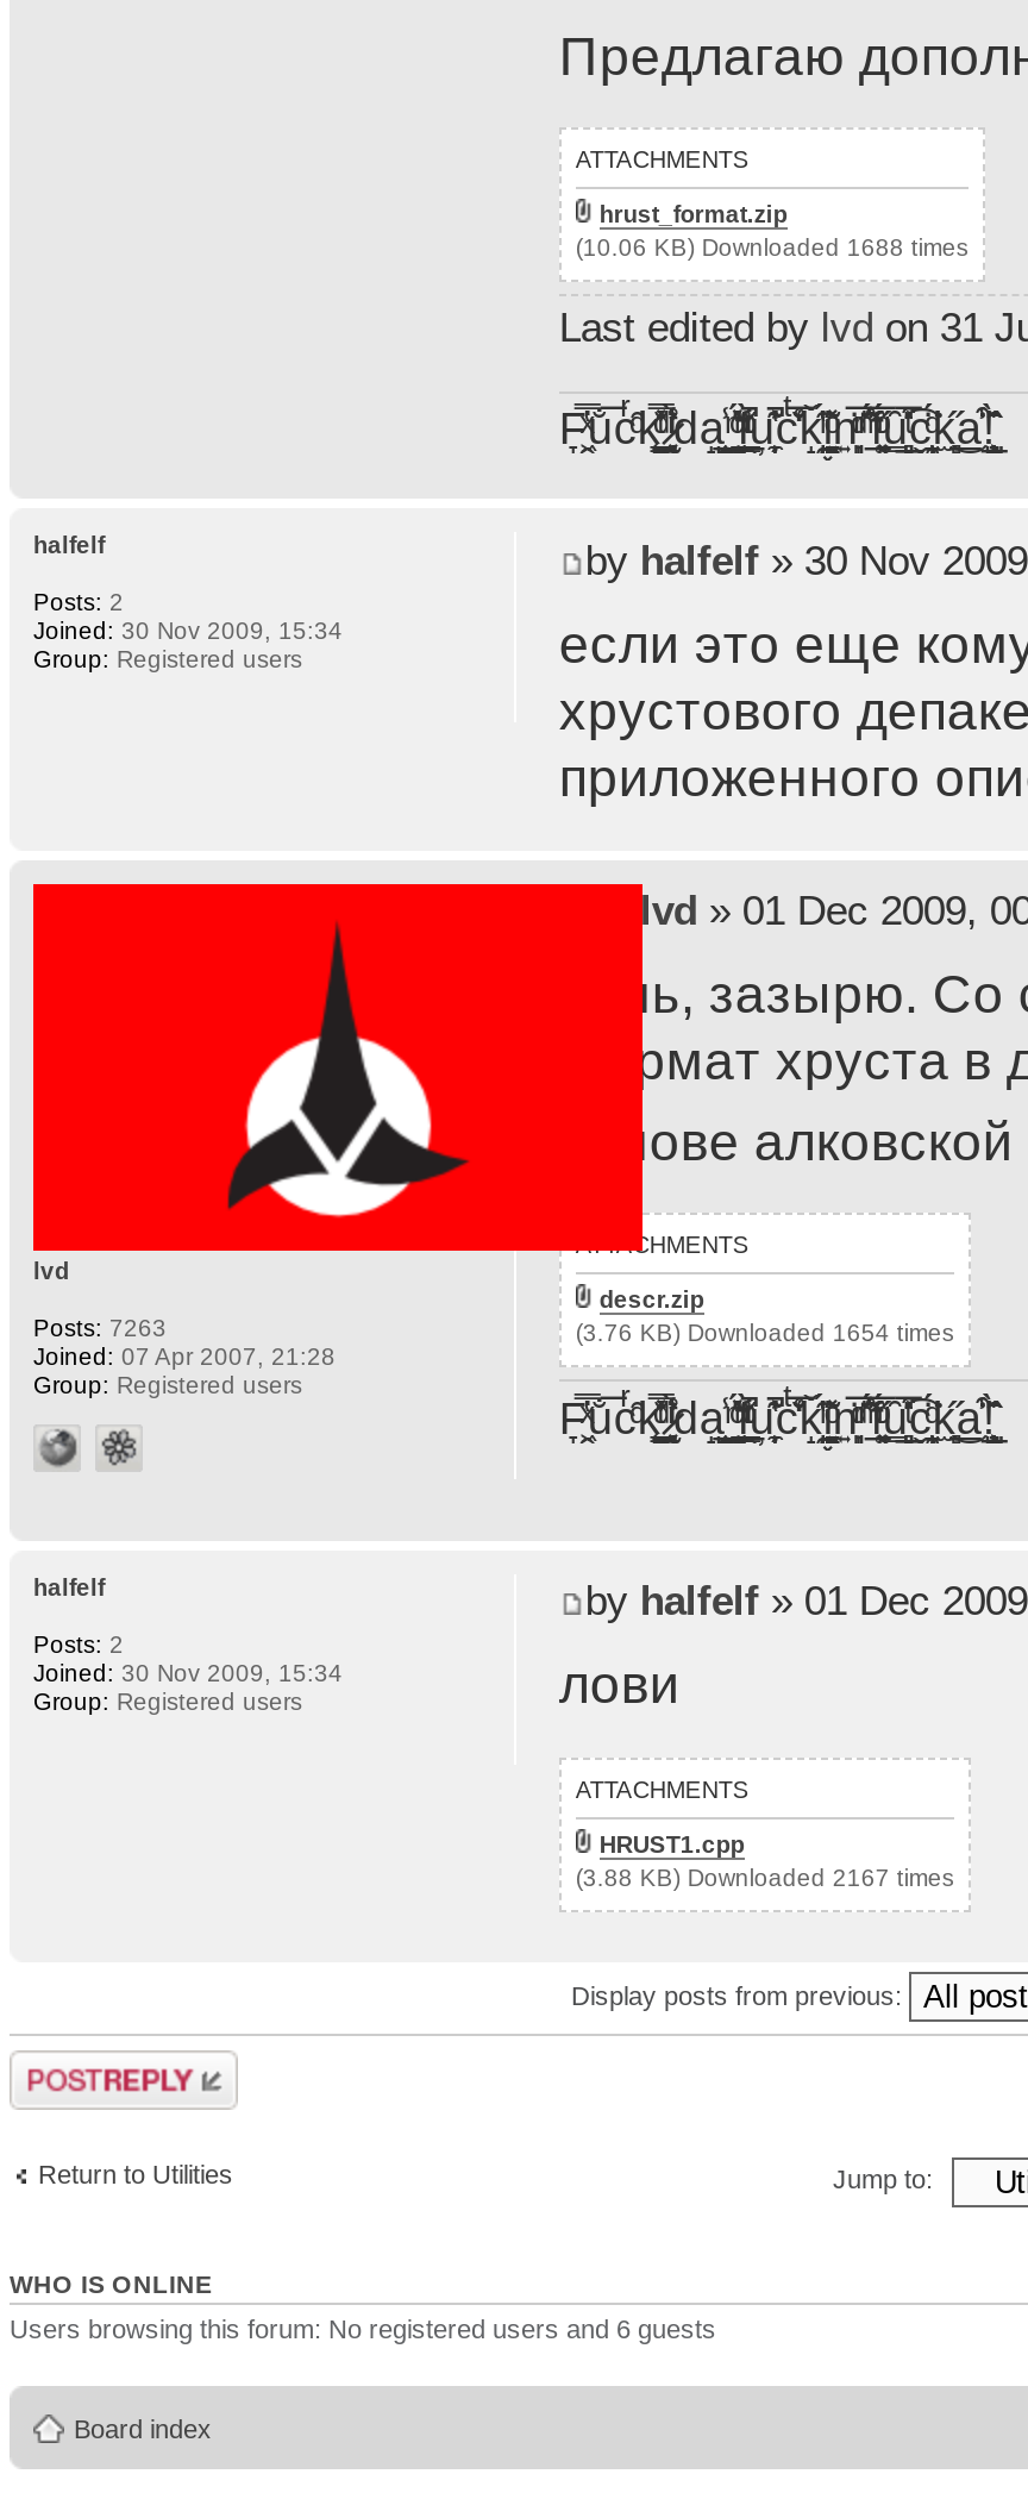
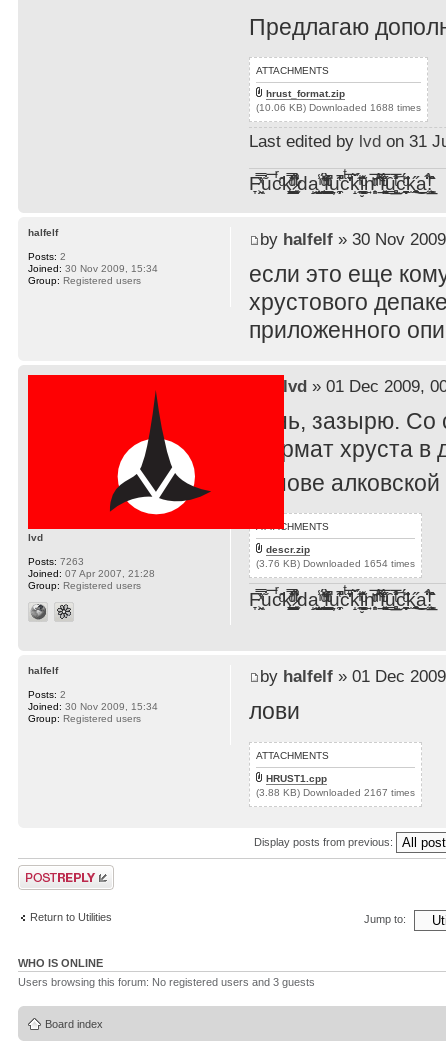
- Users browsing this forum: No registered users and 6 guests
+ Users browsing this forum: No registered users and 3 guests
